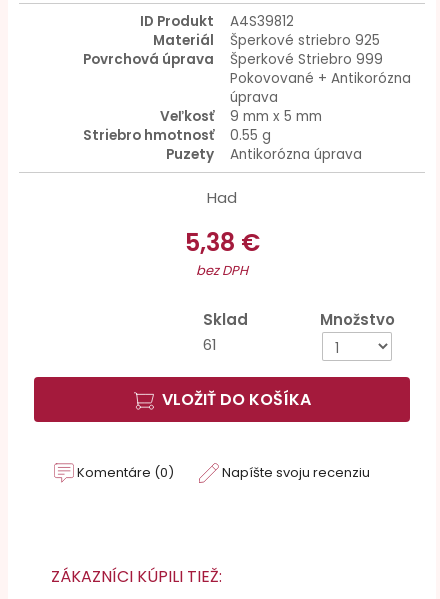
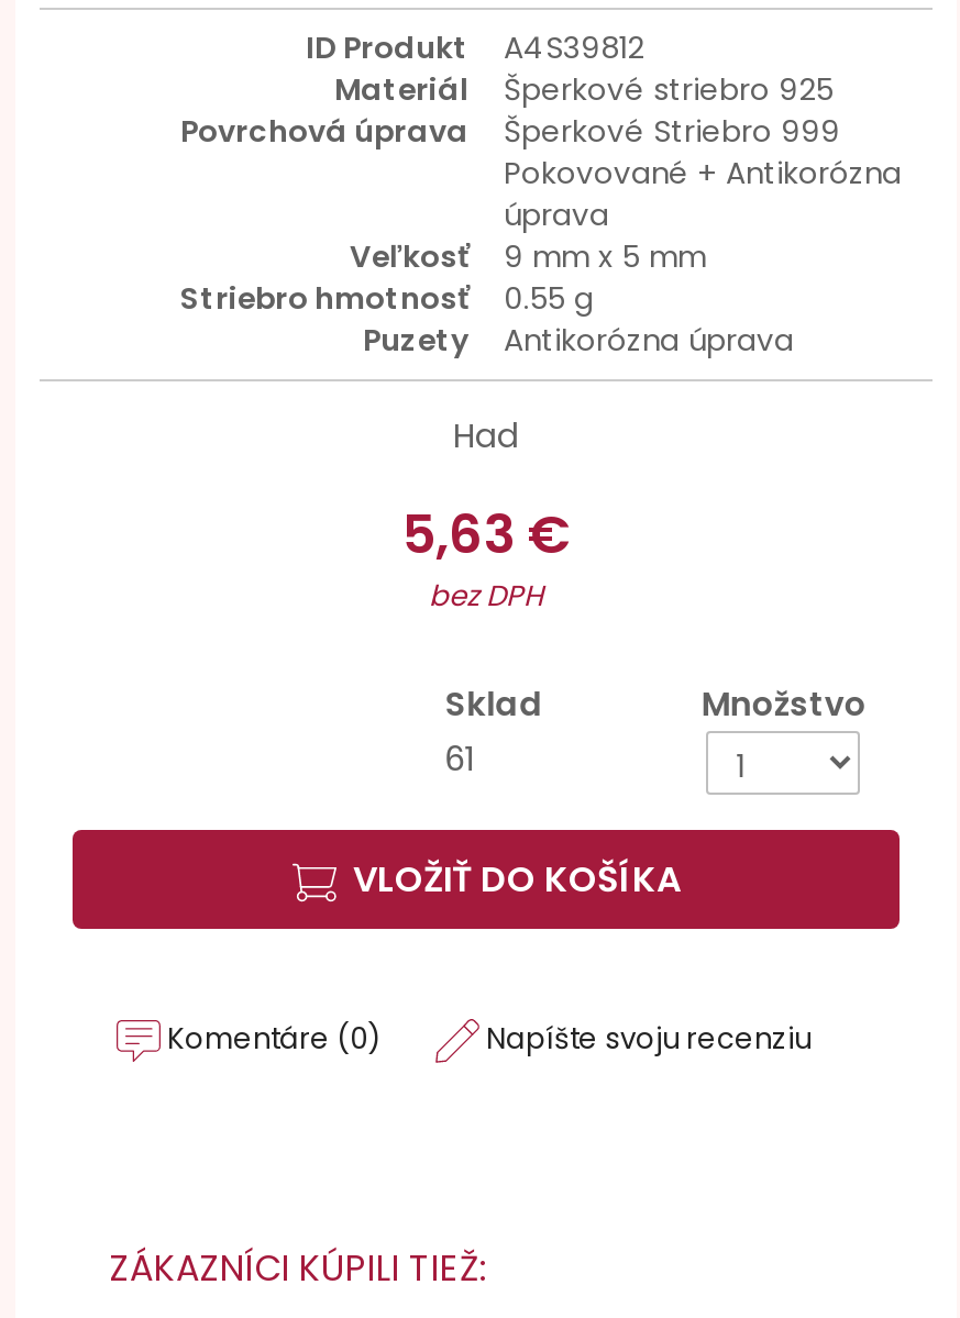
- 5,38 €
+ 5,63 €
